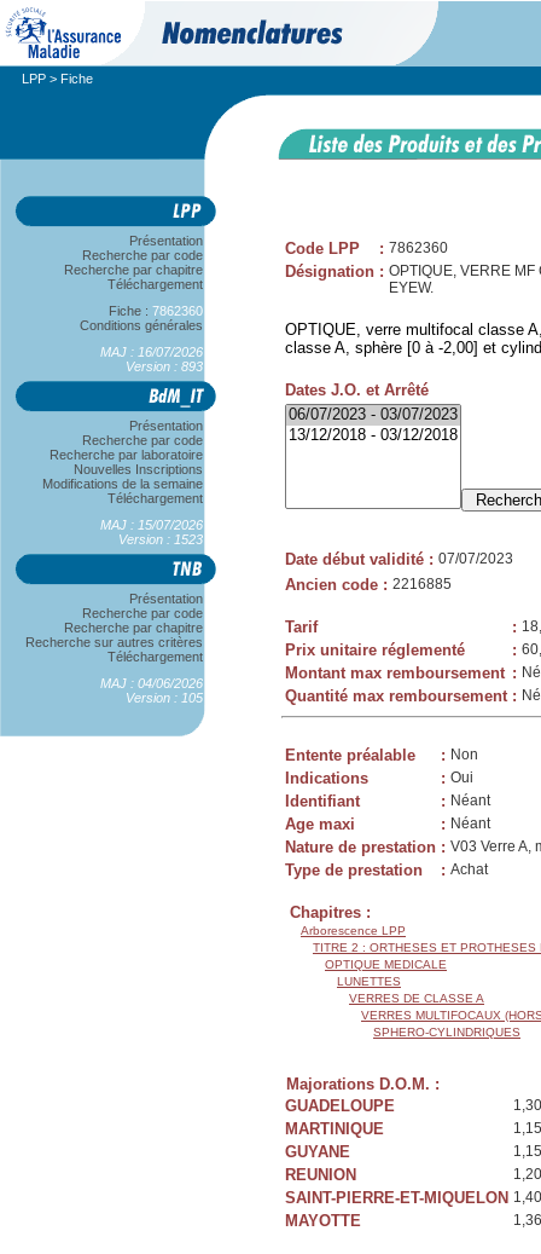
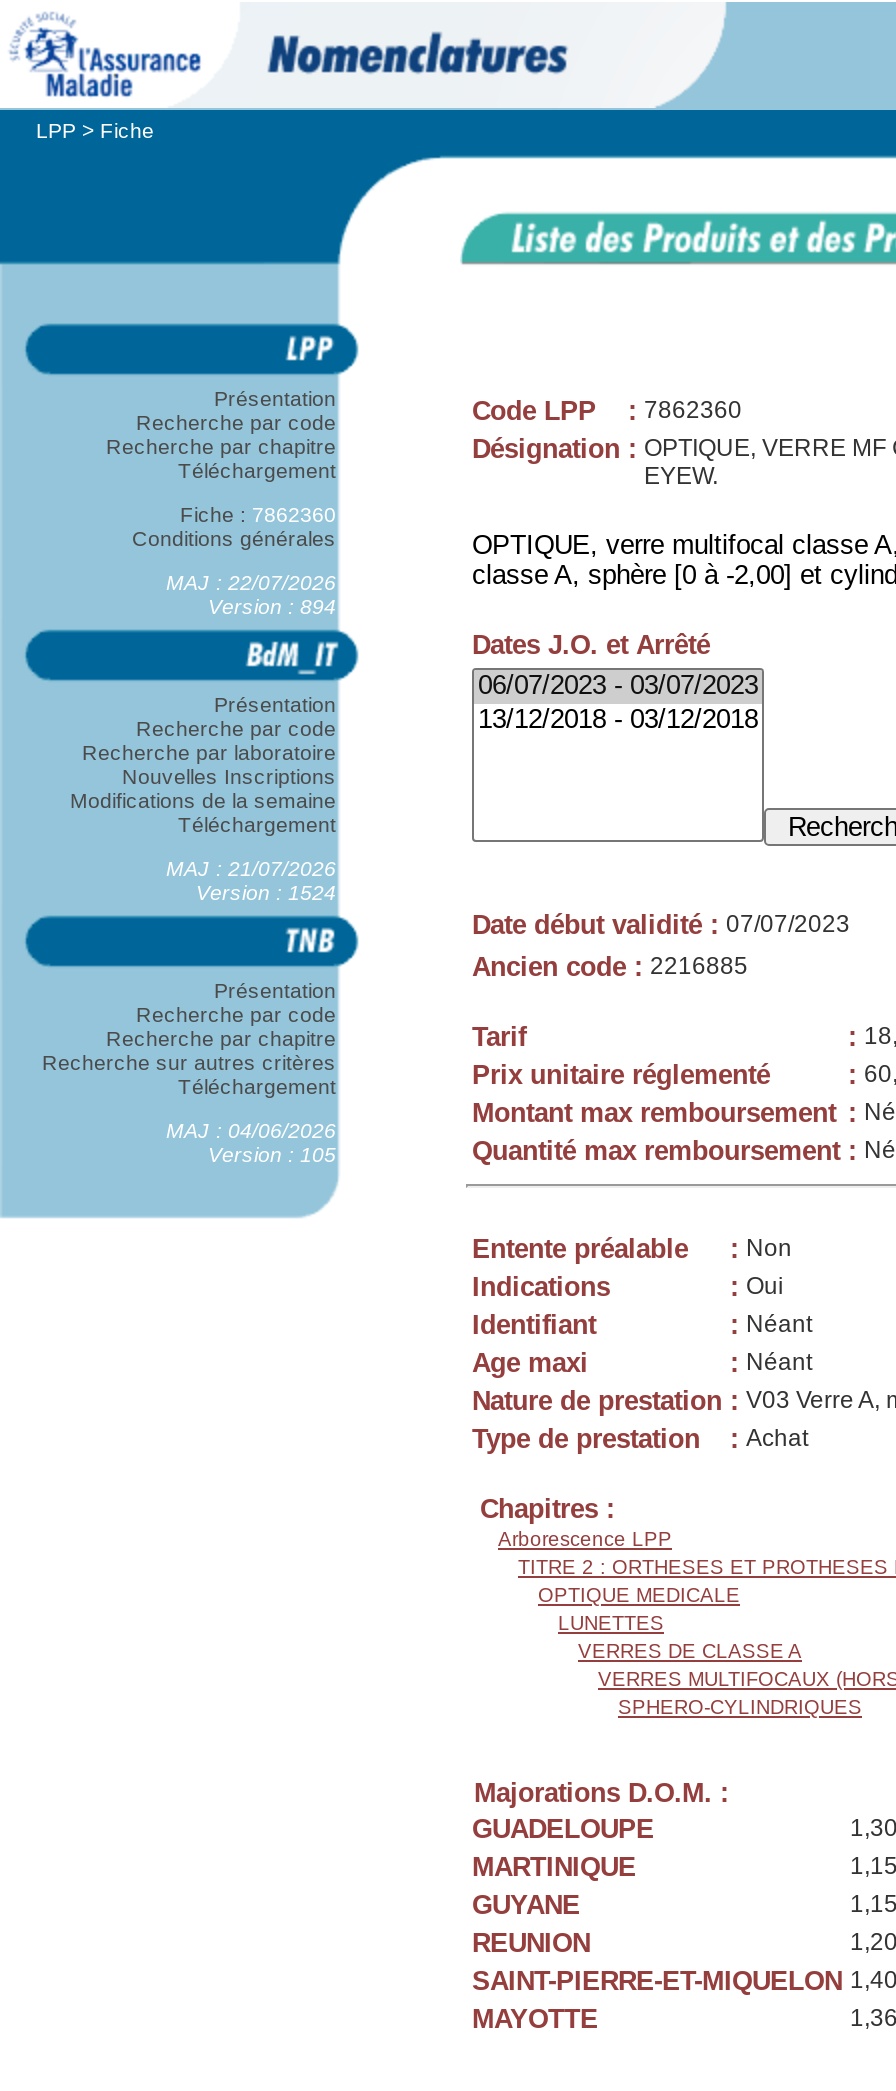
- MAJ : 16/07/2026
+ MAJ : 22/07/2026

- Version : 893
+ Version : 894

- MAJ : 15/07/2026
+ MAJ : 21/07/2026

- Version : 1523
+ Version : 1524
